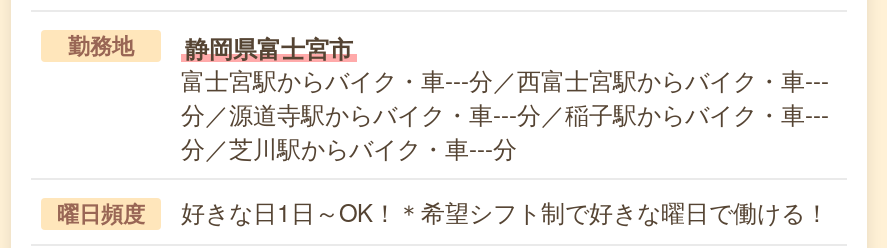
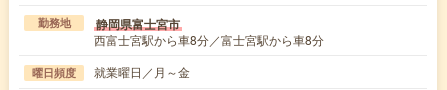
- 富士宮駅からバイク・車---分／西富士宮駅からバイク・車---
- 分／源道寺駅からバイク・車---分／稲子駅からバイク・車---
- 分／芝川駅からバイク・車---分
+ 西富士宮駅から車8分／富士宮駅から車8分

- 好きな日1日～OK！＊希望シフト制で好きな曜日で働ける！
+ 就業曜日／月～金
